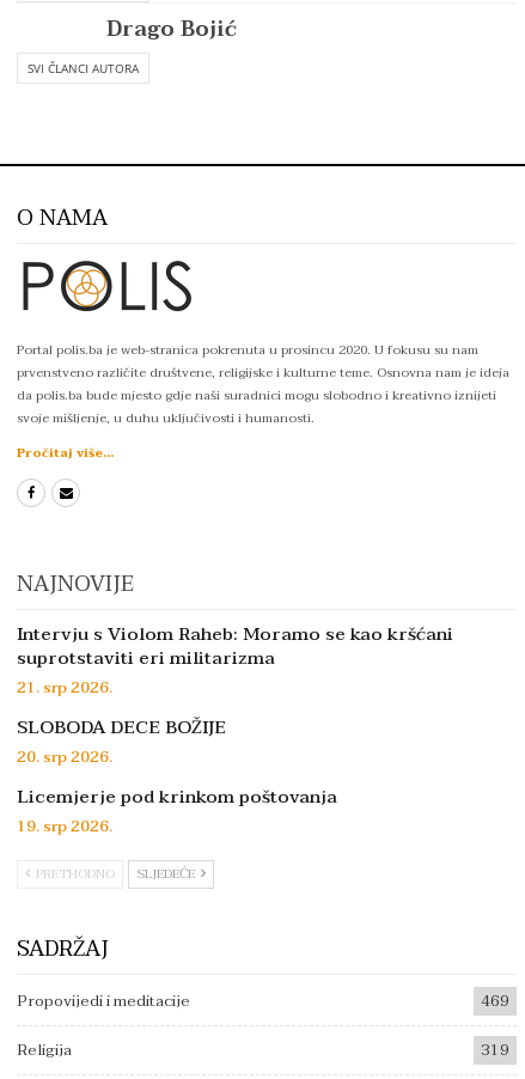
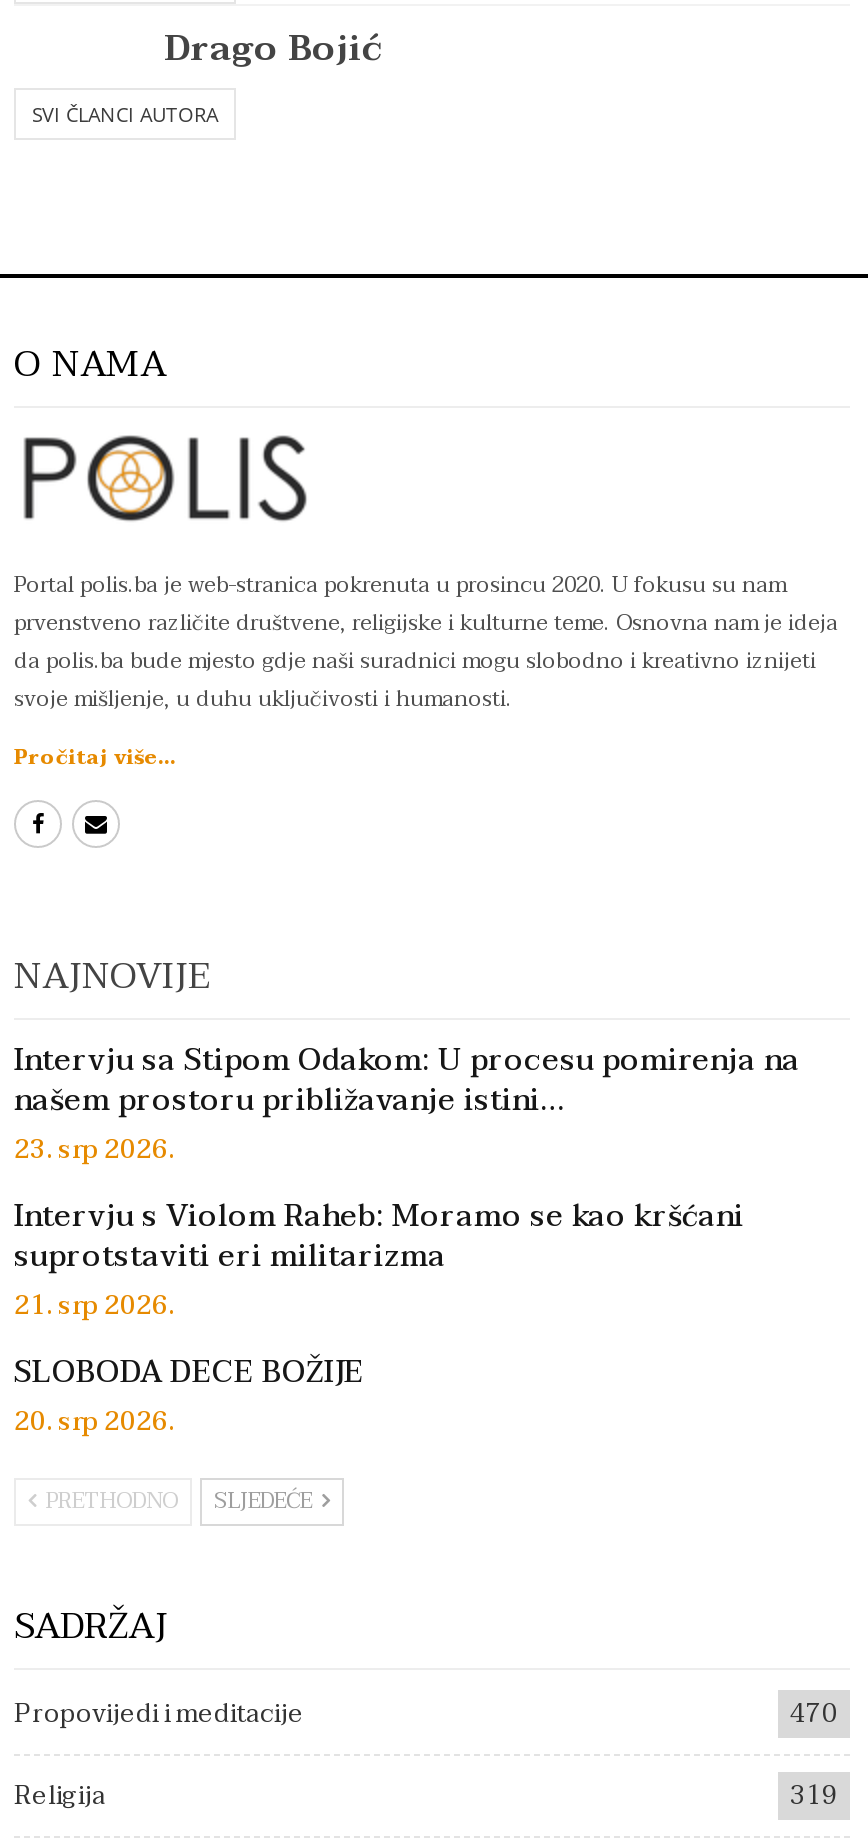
+ Intervju sa Stipom Odakom: U procesu pomirenja na
+ našem prostoru približavanje istini…
+ 23. srp 2026.

moved down: Intervju s Violom Raheb: Moramo se kao kršćani | suprotstaviti eri militarizma | 21. srp 2026. | SLOBODA DECE BOŽIJE | 20. srp 2026.

- Licemjerje pod krinkom poštovanja
- 19. srp 2026.

- 469
+ 470
